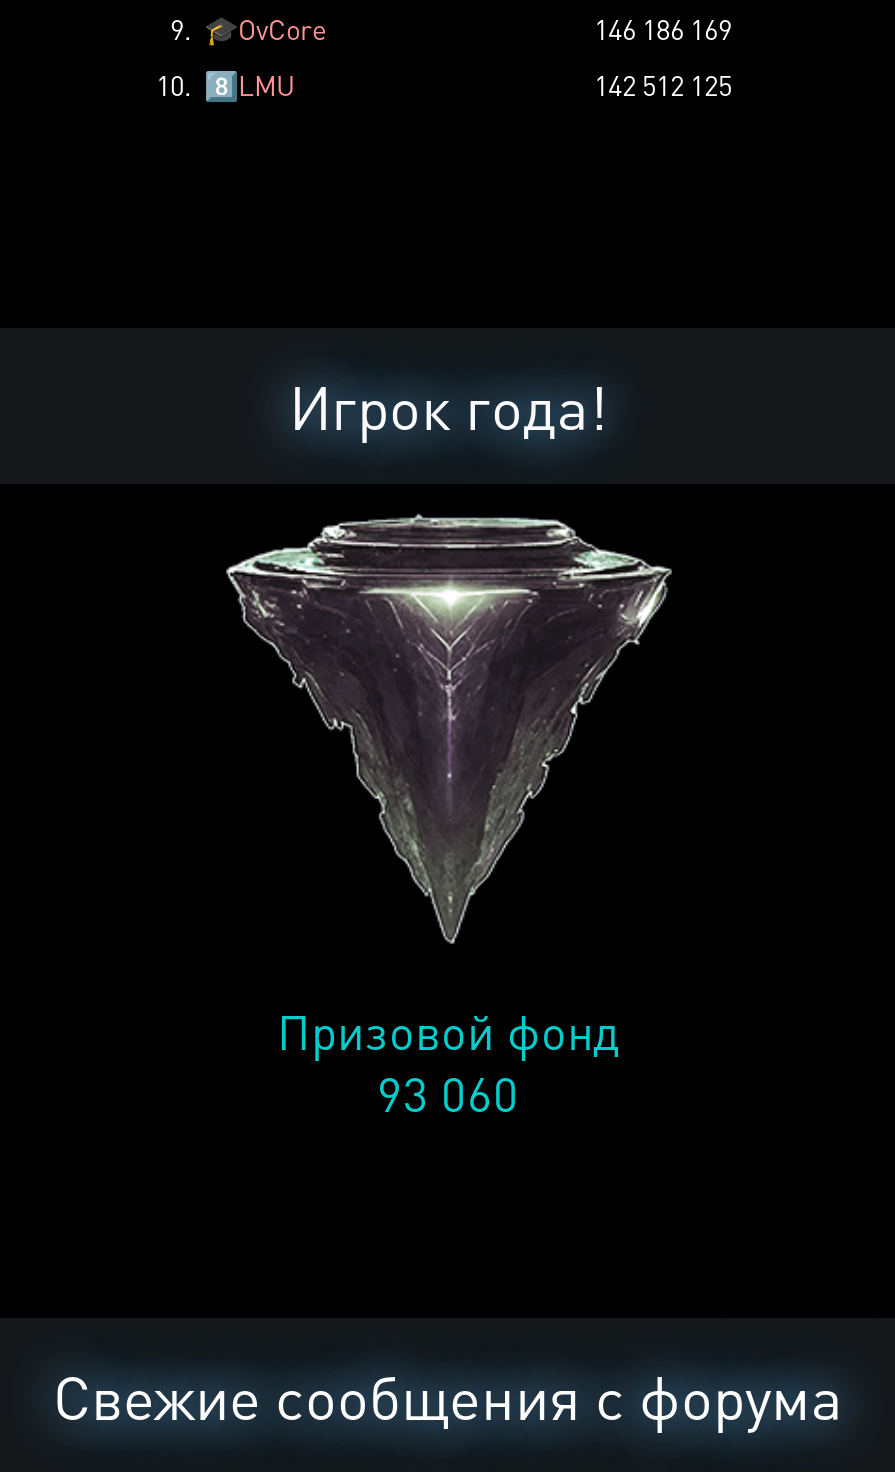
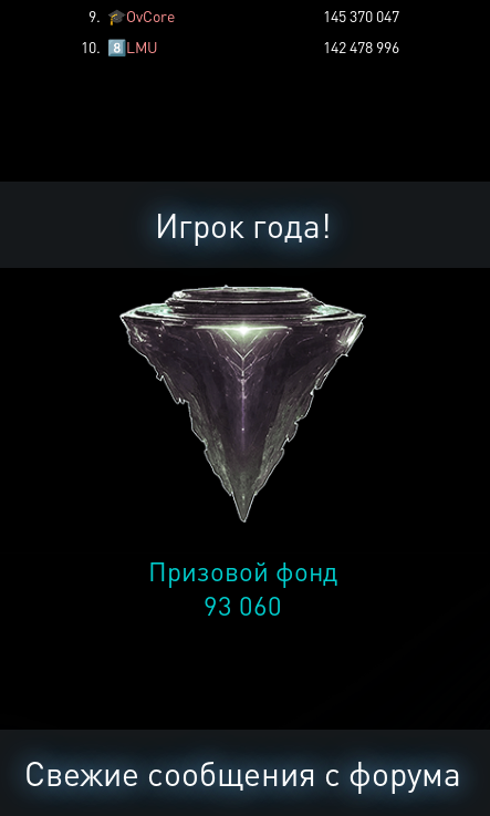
- 146 186 169
+ 145 370 047

- 142 512 125
+ 142 478 996
